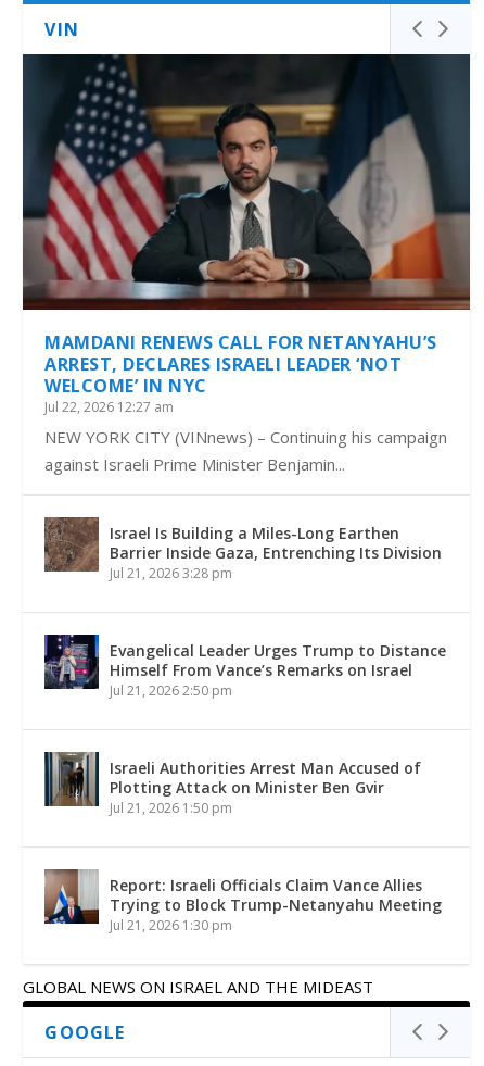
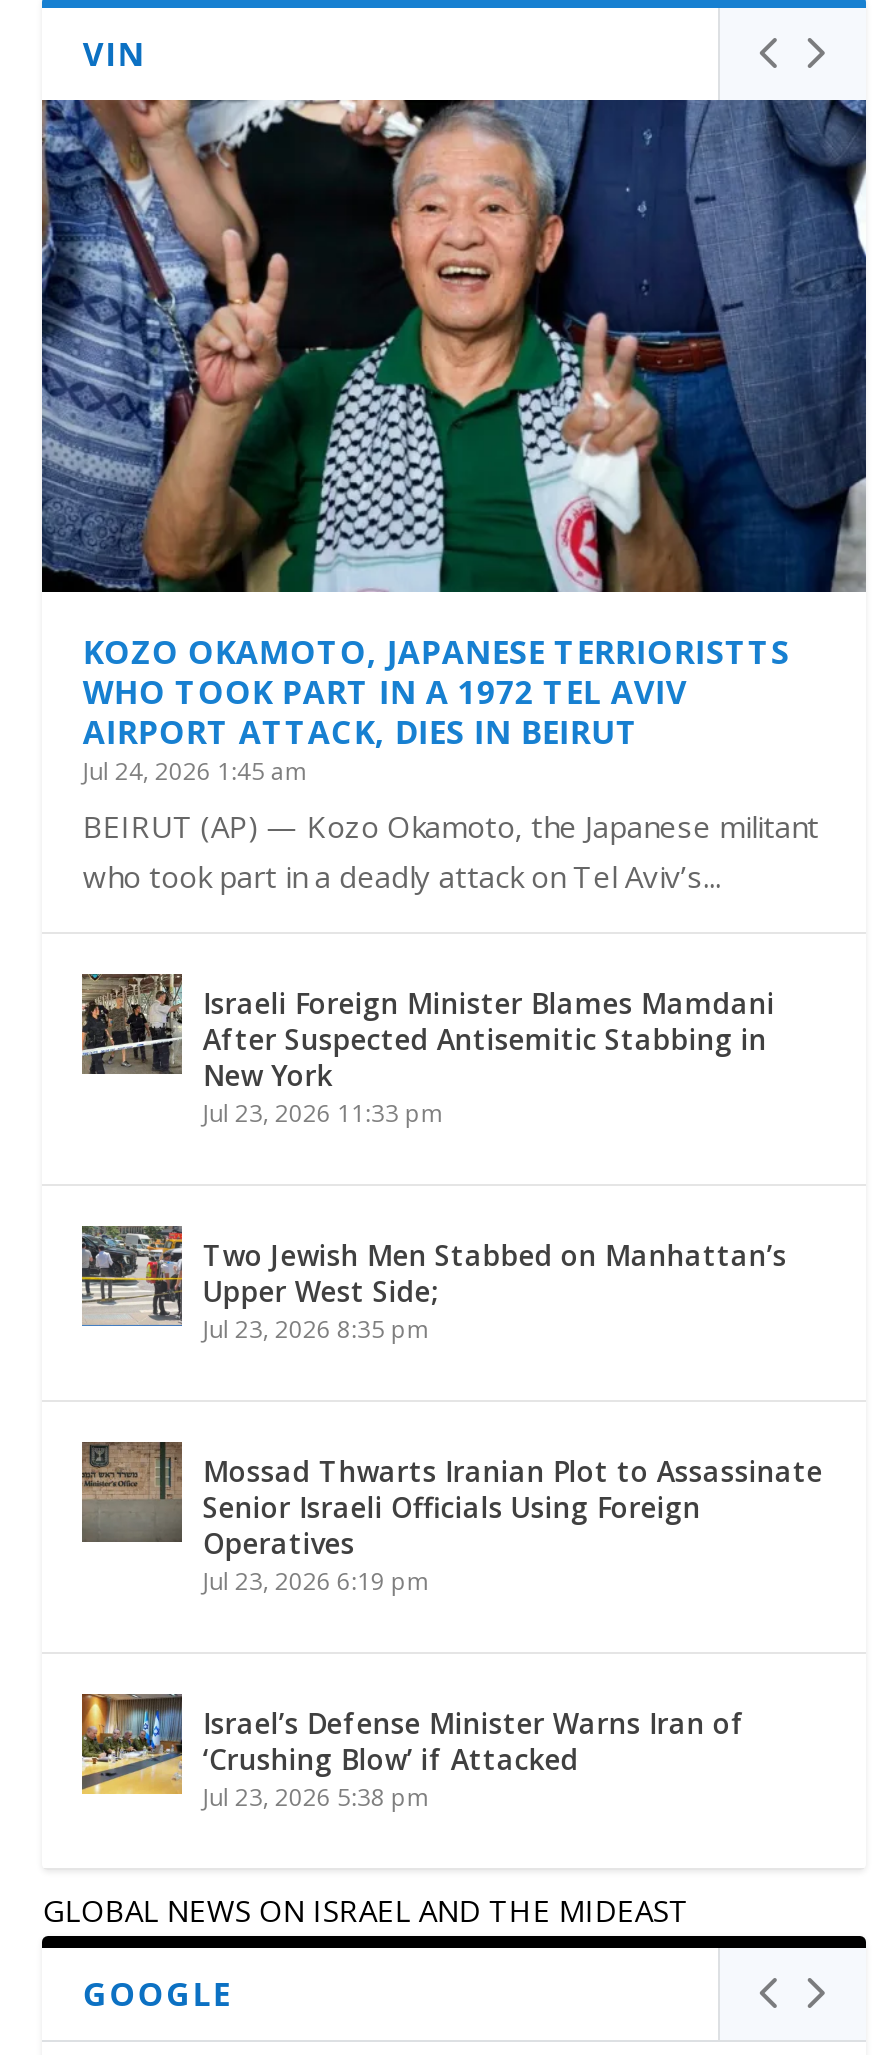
- [image]
- MAMDANI RENEWS CALL FOR NETANYAHU’S
- ARREST, DECLARES ISRAELI LEADER ‘NOT
- WELCOME’ IN NYC
- Jul 22, 2026 12:27 am
- NEW YORK CITY (VINnews) – Continuing his campaign
- against Israeli Prime Minister Benjamin...
+ [image]
+ KOZO OKAMOTO, JAPANESE TERRIORISTTS
+ WHO TOOK PART IN A 1972 TEL AVIV
+ AIRPORT ATTACK, DIES IN BEIRUT
+ Jul 24, 2026 1:45 am
+ BEIRUT (AP) — Kozo Okamoto, the Japanese militant
+ who took part in a deadly attack on Tel Aviv’s...

- [image]
- Israel Is Building a Miles-Long Earthen
- Barrier Inside Gaza, Entrenching Its Division
- Jul 21, 2026 3:28 pm
+ [image]
+ Israeli Foreign Minister Blames Mamdani
+ After Suspected Antisemitic Stabbing in
+ New York
+ Jul 23, 2026 11:33 pm

- [image]
- Evangelical Leader Urges Trump to Distance
- Himself From Vance’s Remarks on Israel
- Jul 21, 2026 2:50 pm
+ [image]
+ Two Jewish Men Stabbed on Manhattan’s
+ Upper West Side;
+ Jul 23, 2026 8:35 pm

- [image]
- Israeli Authorities Arrest Man Accused of
- Plotting Attack on Minister Ben Gvir
- Jul 21, 2026 1:50 pm
+ [image]
+ Mossad Thwarts Iranian Plot to Assassinate
+ Senior Israeli Officials Using Foreign
+ Operatives
+ Jul 23, 2026 6:19 pm

- [image]
- Report: Israeli Officials Claim Vance Allies
- Trying to Block Trump-Netanyahu Meeting
- Jul 21, 2026 1:30 pm
+ [image]
+ Israel’s Defense Minister Warns Iran of
+ ‘Crushing Blow’ if Attacked
+ Jul 23, 2026 5:38 pm
